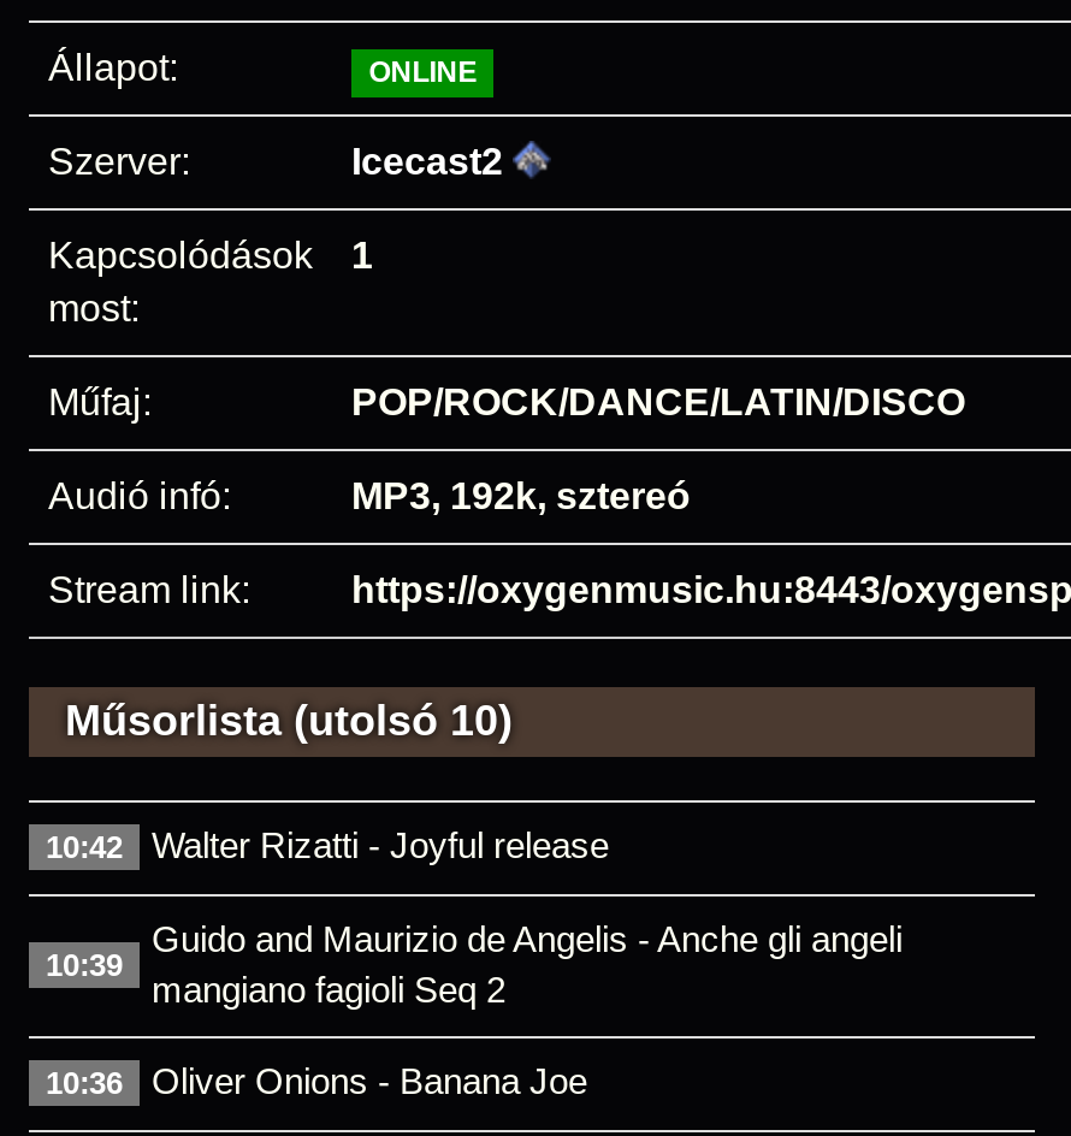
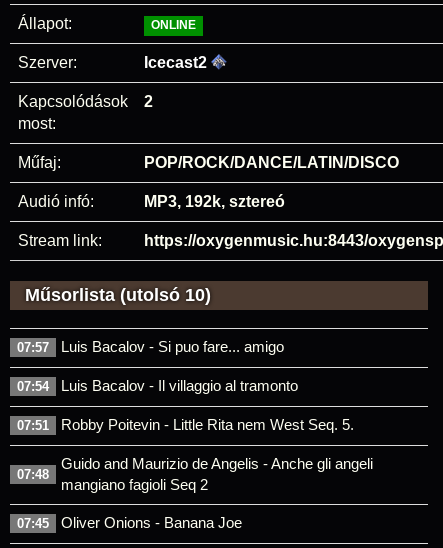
- Kapcsolódások 1
+ Kapcsolódások 2

- 10:42
- Walter Rizatti - Joyful release
- 10:39
+ 07:57
+ Luis Bacalov - Si puo fare... amigo
+ 07:54
+ Luis Bacalov - Il villaggio al tramonto
+ 07:51
+ Robby Poitevin - Little Rita nem West Seq. 5.
+ 07:48

- 10:36 Oliver Onions - Banana Joe
+ 07:45 Oliver Onions - Banana Joe
